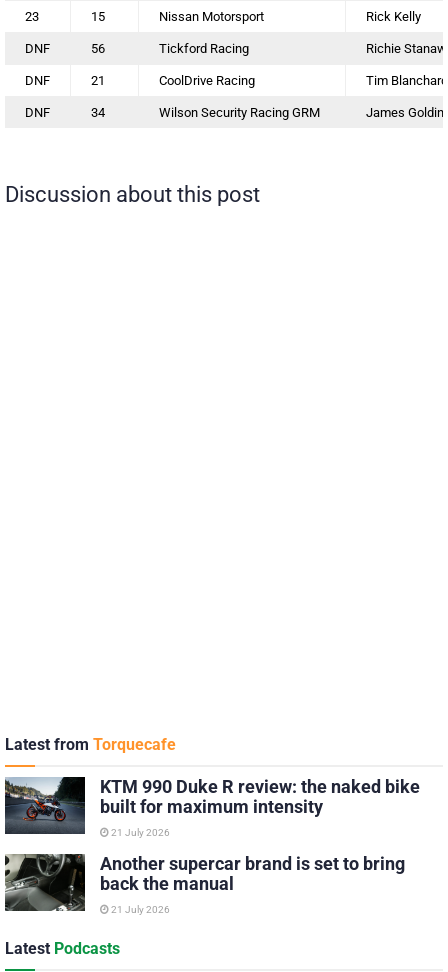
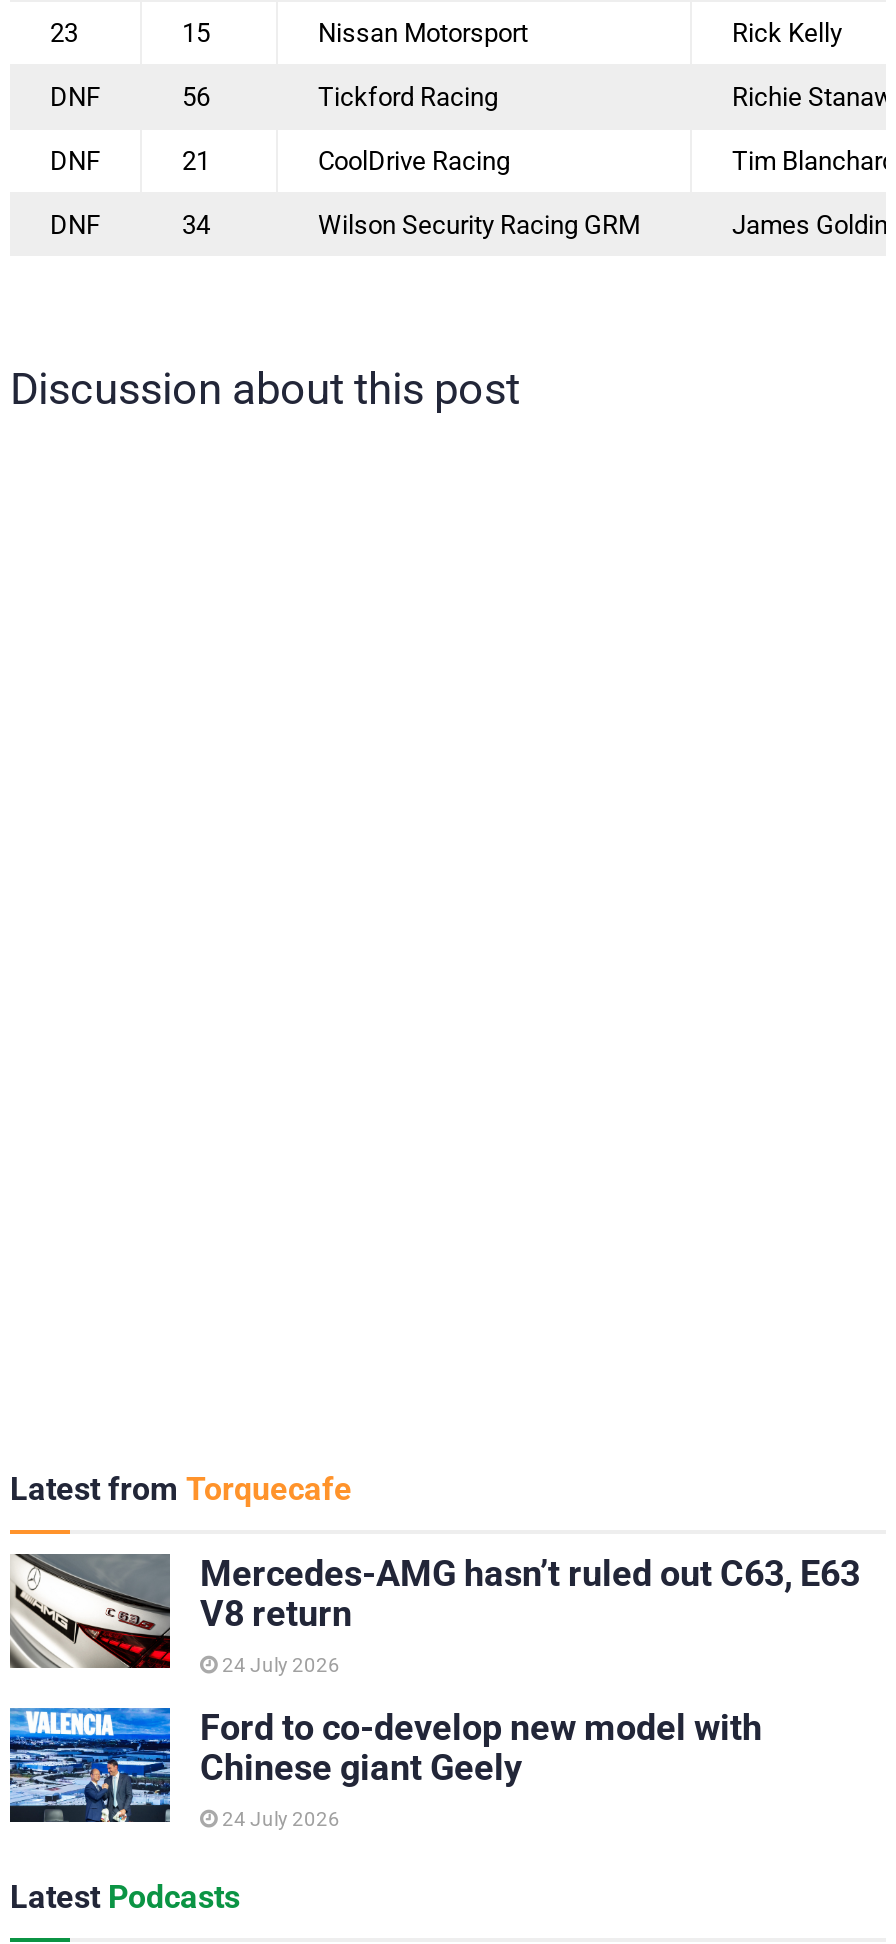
- [image]
- KTM 990 Duke R review: the naked bike
- built for maximum intensity
+ [image]
+ Mercedes-AMG hasn’t ruled out C63, E63
+ V8 return

- 21 July 2026
+ 24 July 2026

- [image]
- Another supercar brand is set to bring
- back the manual
+ [image]
+ Ford to co-develop new model with
+ Chinese giant Geely

- 21 July 2026
+ 24 July 2026
